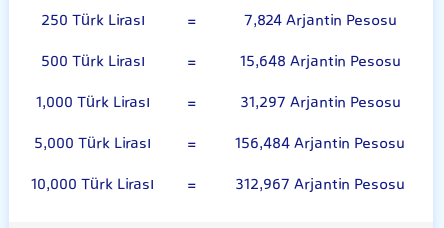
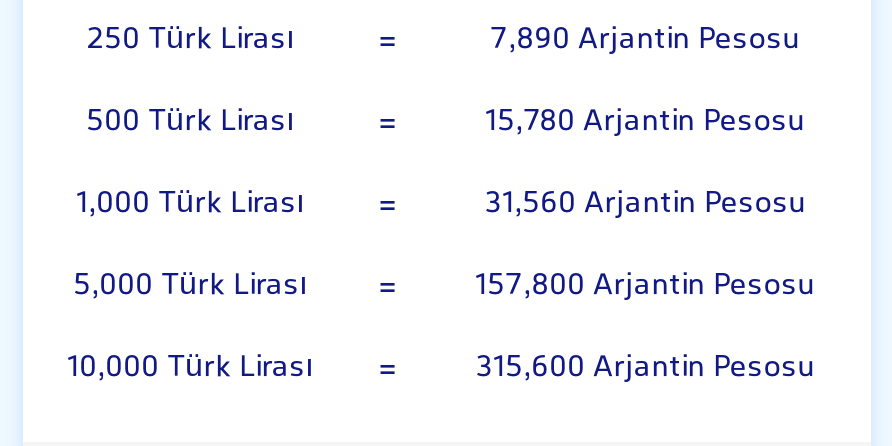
- 7,824 Arjantin Pesosu
+ 7,890 Arjantin Pesosu

- 15,648 Arjantin Pesosu
+ 15,780 Arjantin Pesosu

- 31,297 Arjantin Pesosu
+ 31,560 Arjantin Pesosu

- 156,484 Arjantin Pesosu
+ 157,800 Arjantin Pesosu

- 312,967 Arjantin Pesosu
+ 315,600 Arjantin Pesosu
